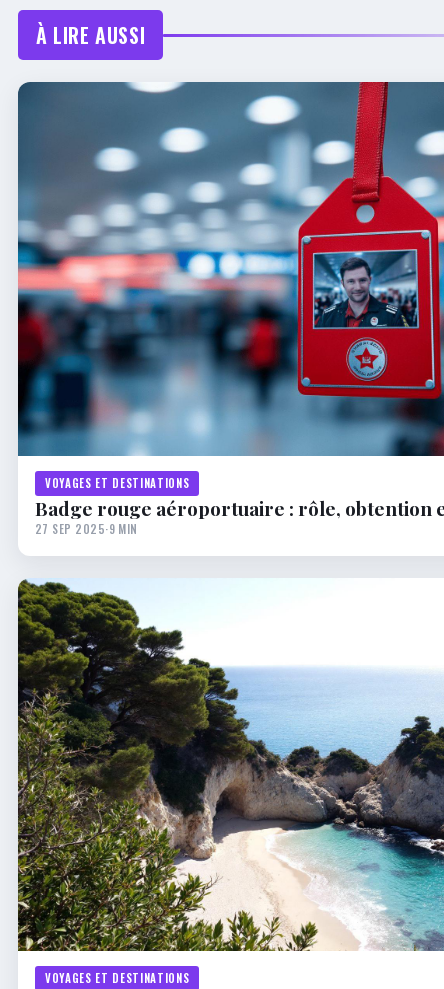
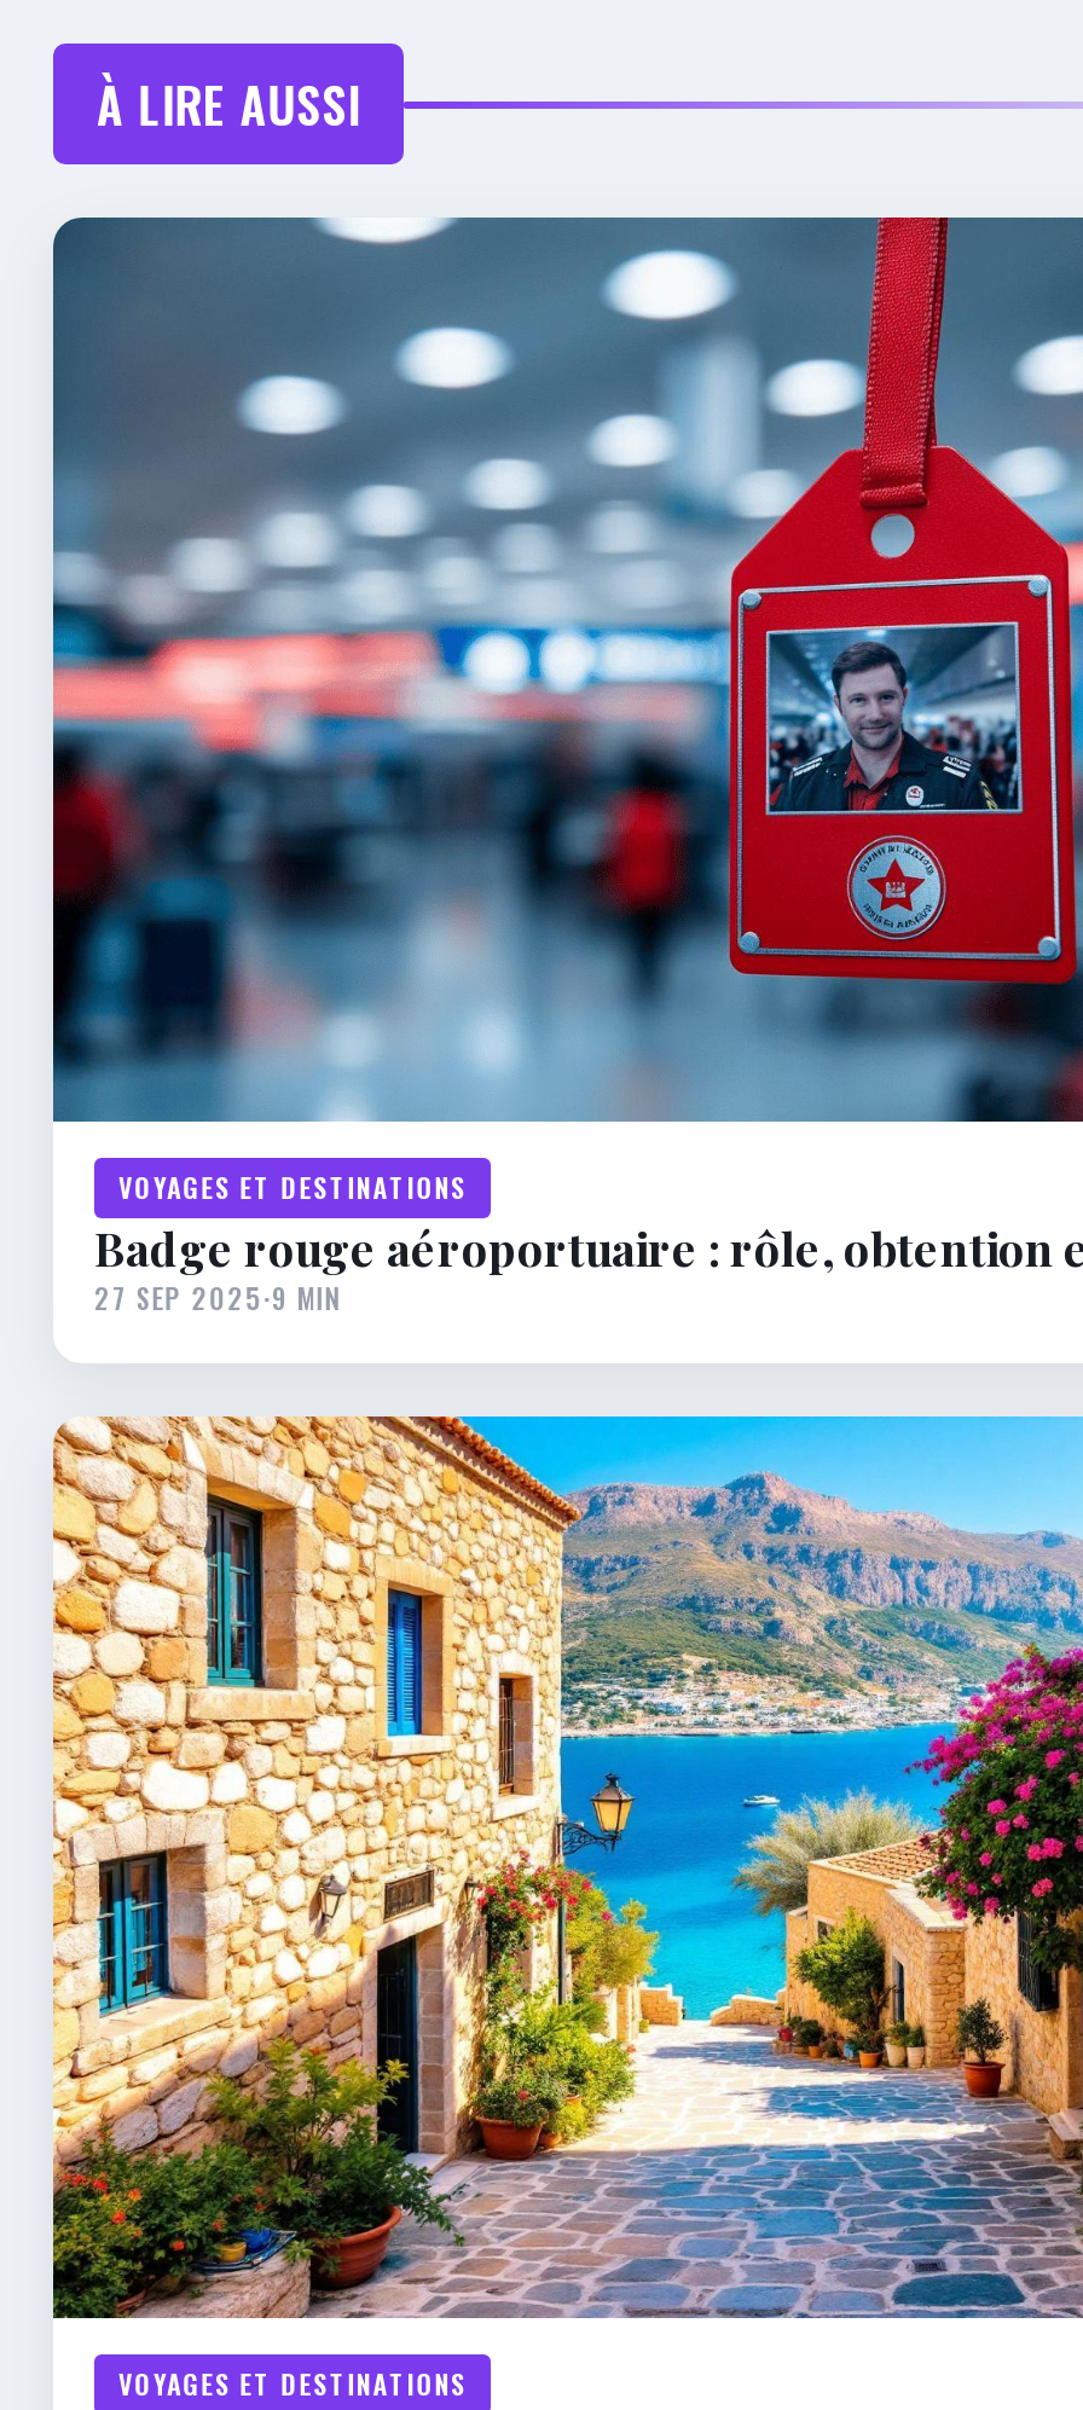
- [image]
+ [image]
